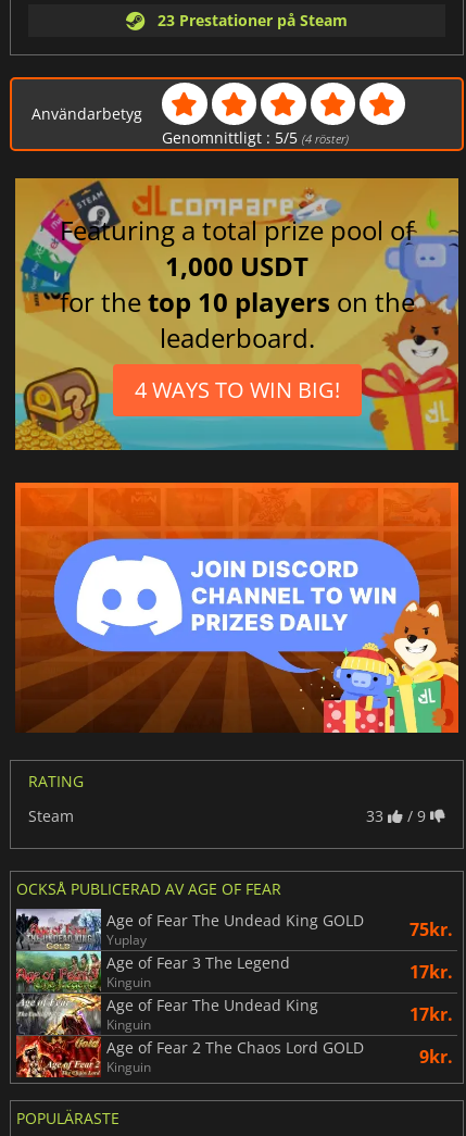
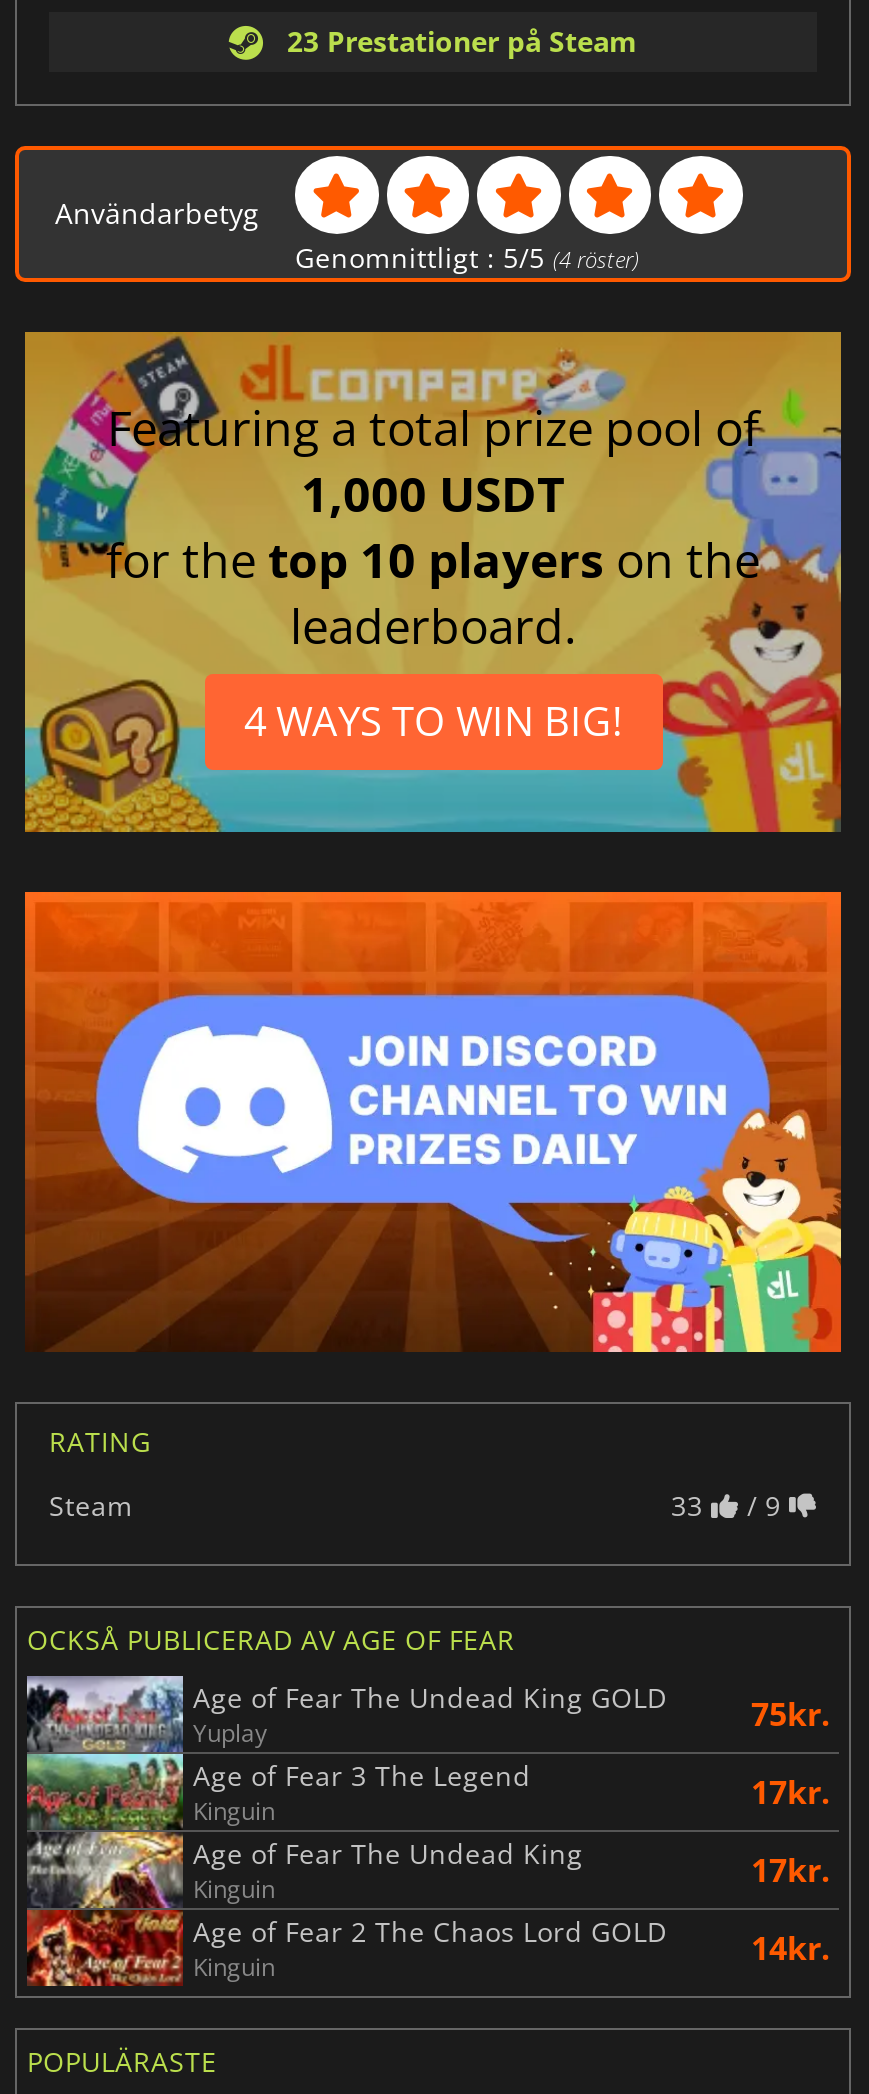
- 9kr.
+ 14kr.
